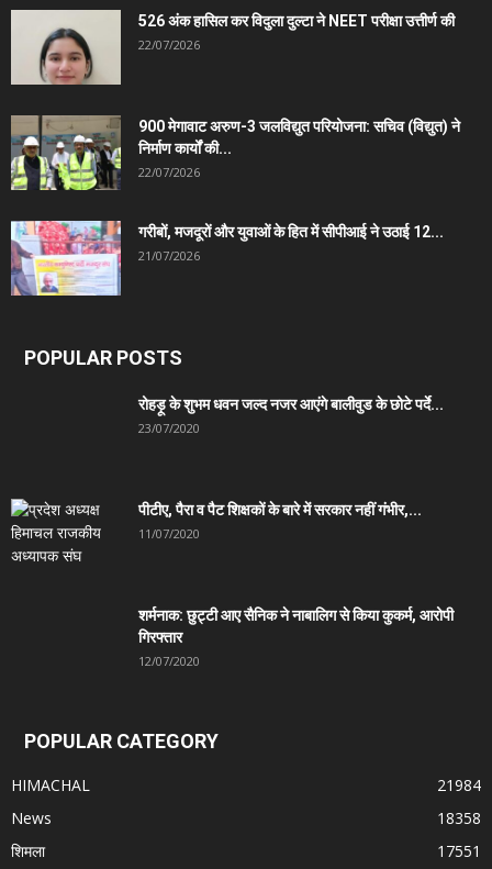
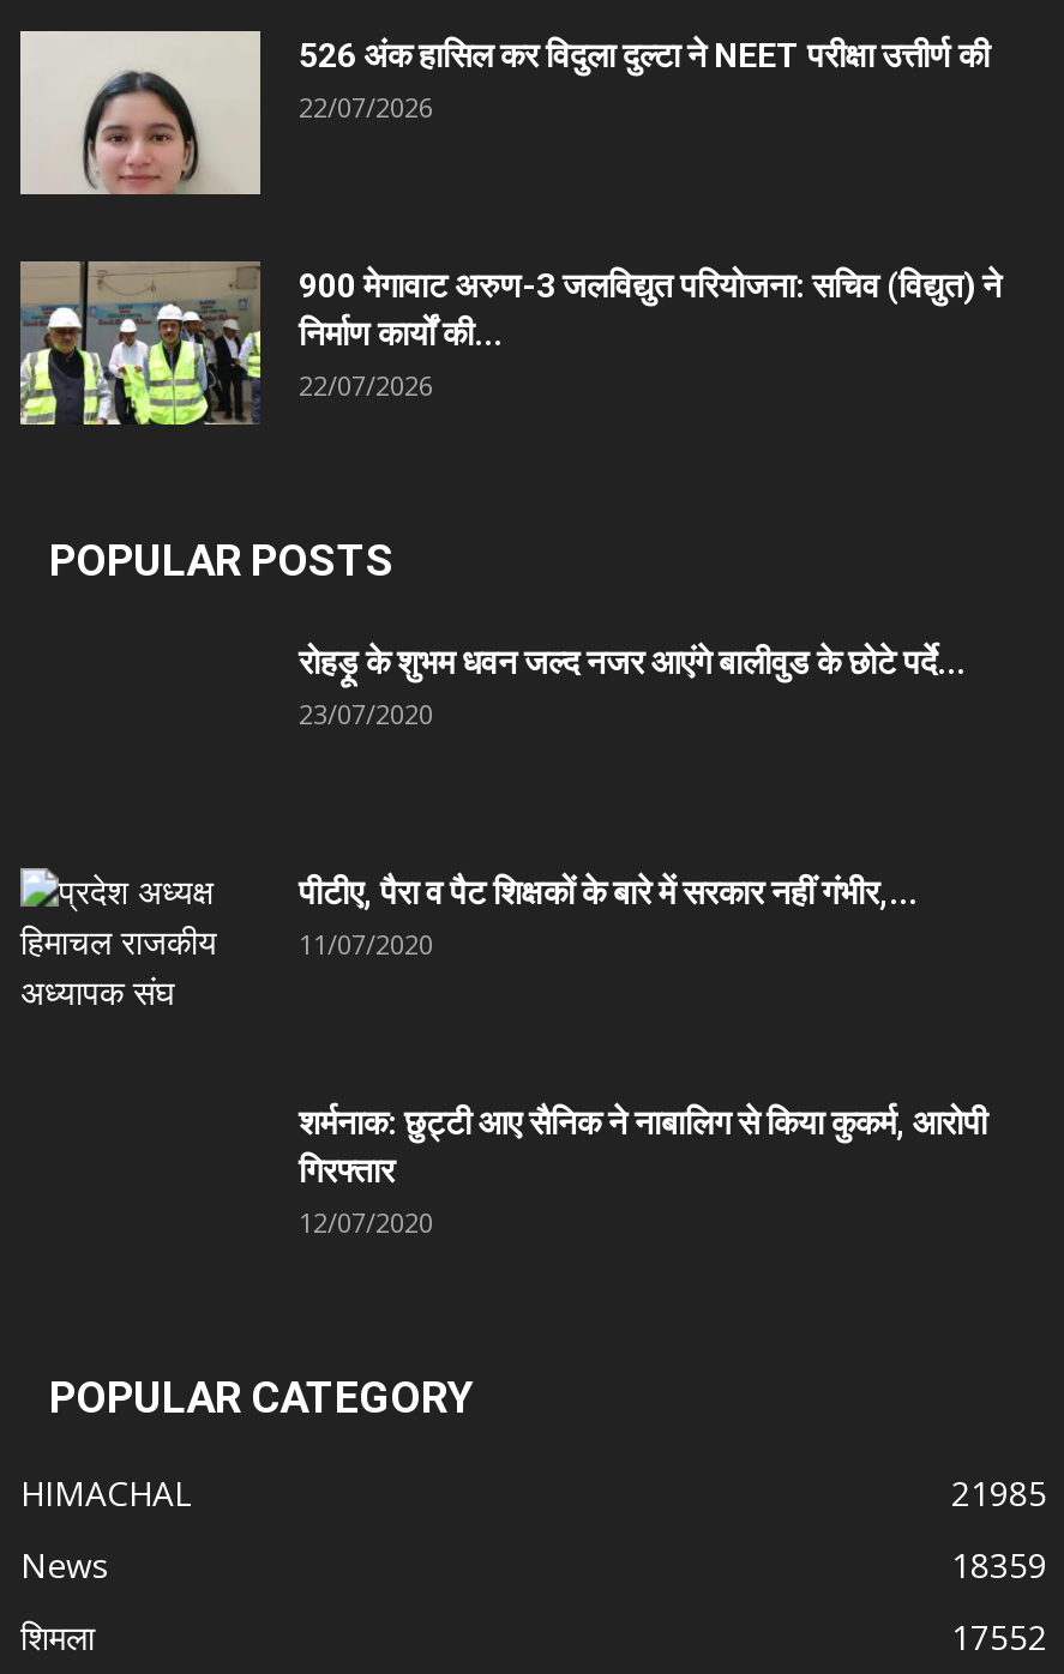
- [image]
- गरीबों, मजदूरों और युवाओं के हित में सीपीआई ने उठाई 12...
- 21/07/2026

- 21984
+ 21985

- 18358
+ 18359

- 17551
+ 17552
